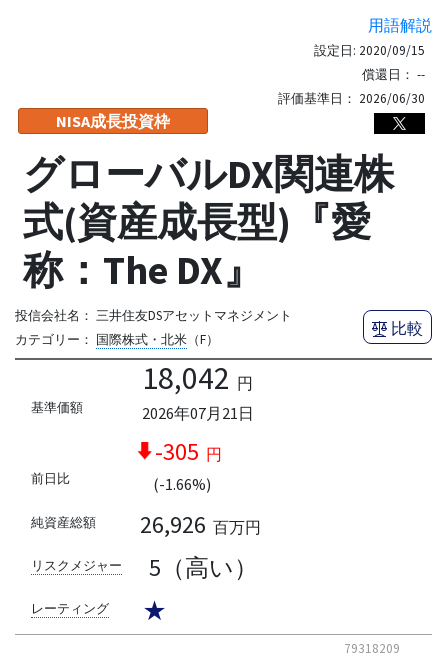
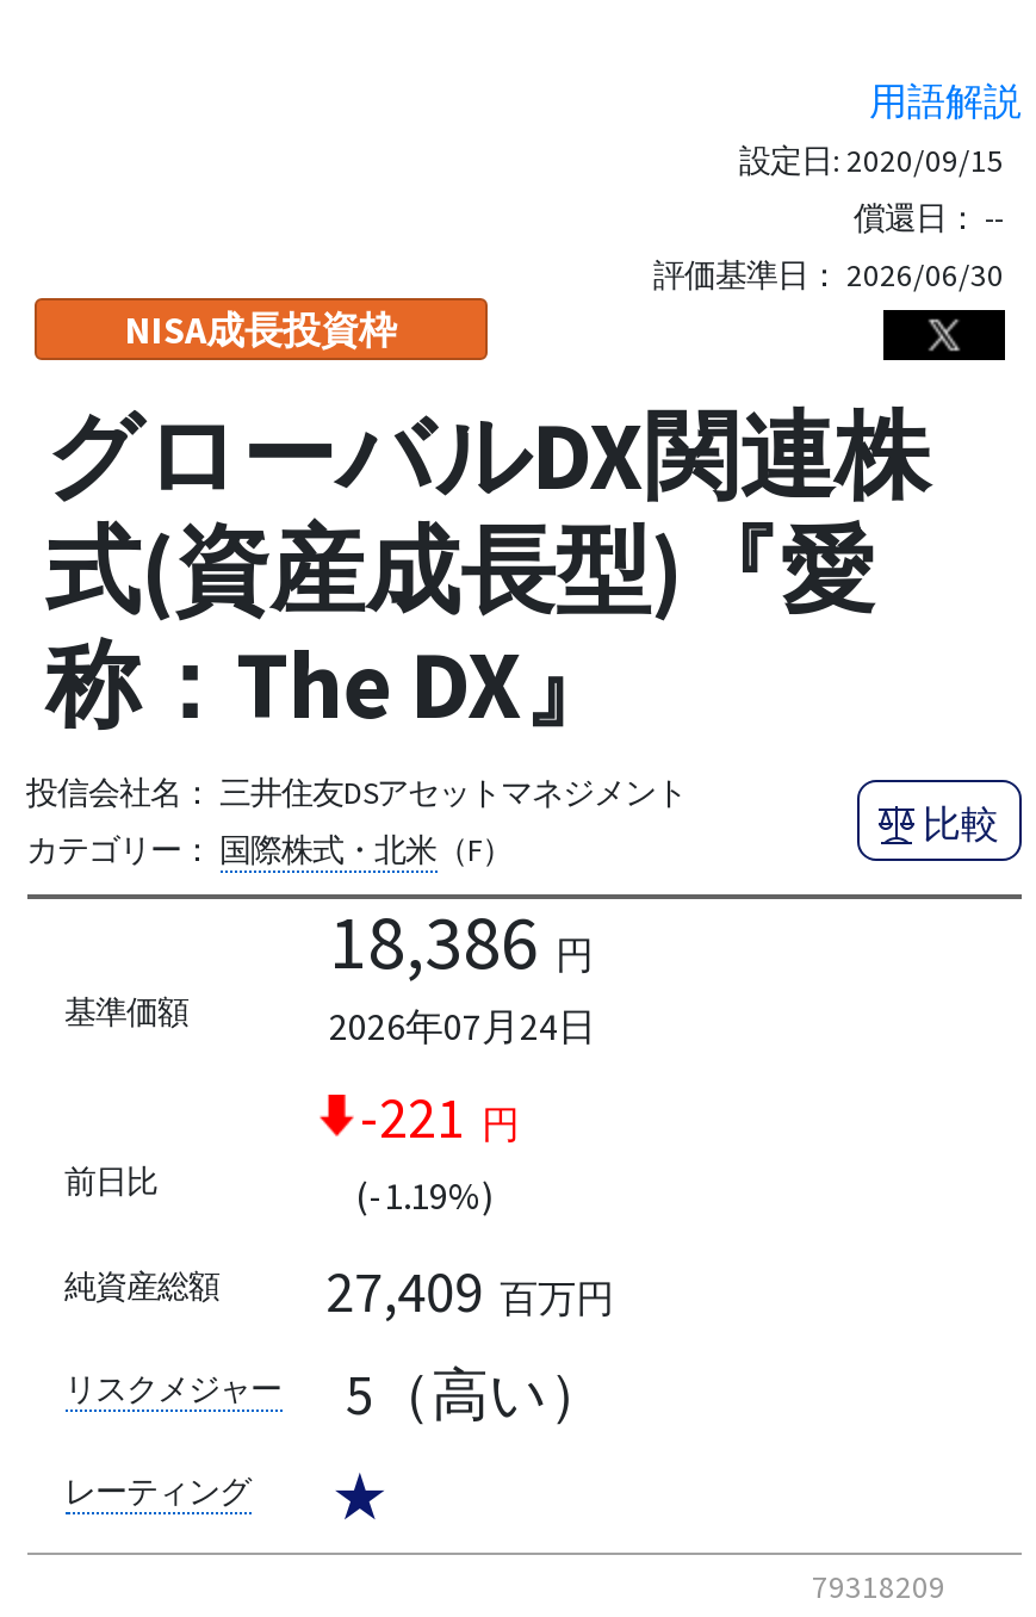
- 18,042 円
+ 18,386 円

- 2026年07月21日
+ 2026年07月24日

- -305 円
+ -221 円

- (-1.66%)
+ (-1.19%)

- 26,926 百万円
+ 27,409 百万円
